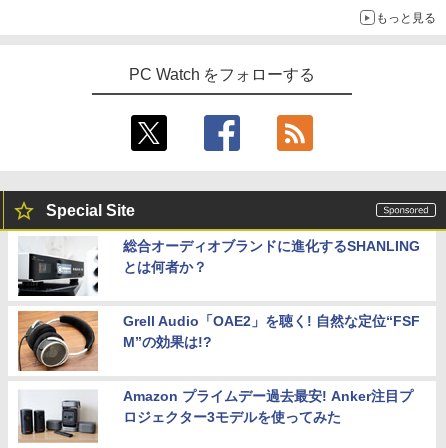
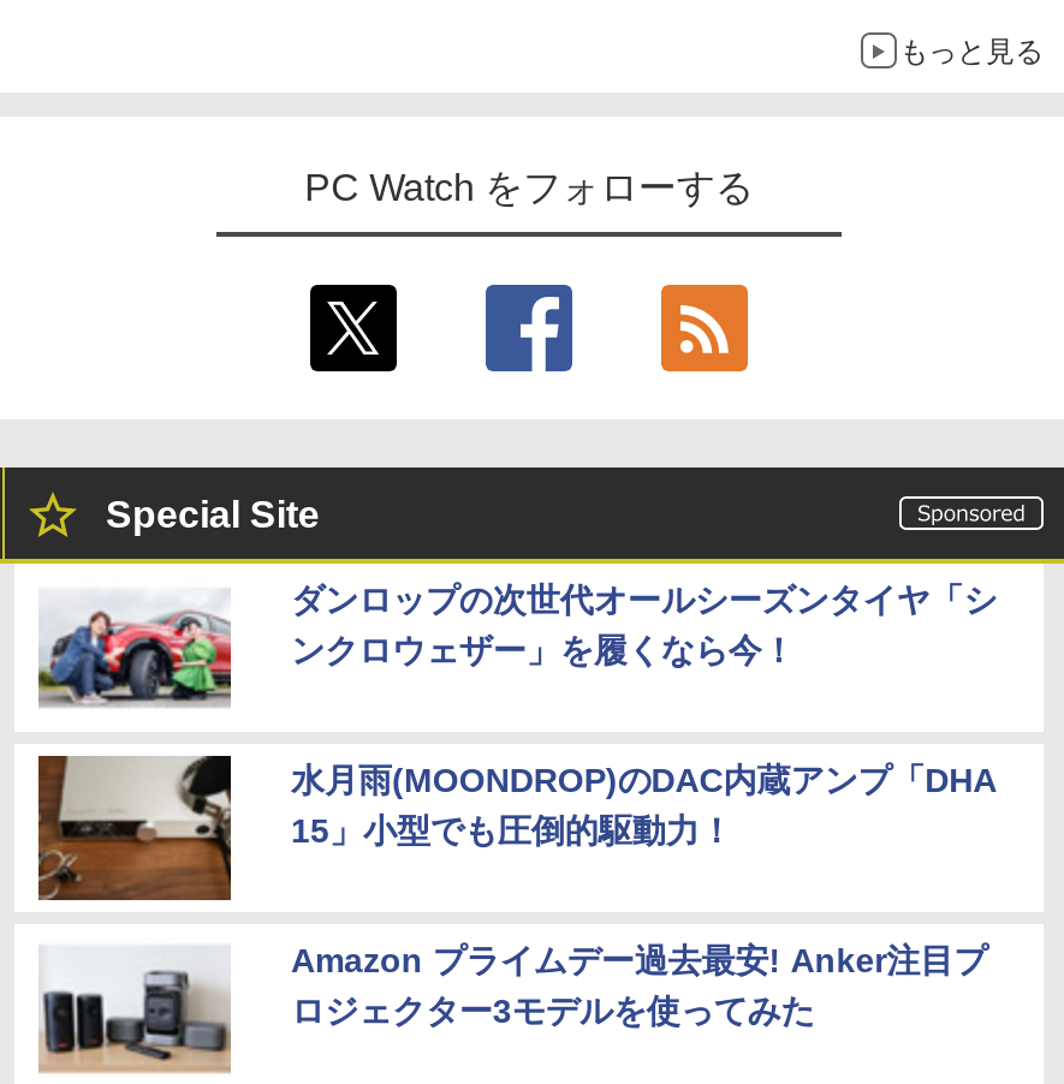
- [image]
- 総合オーディオブランドに進化するSHANLING
- とは何者か？
+ [image]
+ ダンロップの次世代オールシーズンタイヤ「シ
+ ンクロウェザー」を履くなら今！

- [image]
- Grell Audio「OAE2」を聴く! 自然な定位“FSF
- M”の効果は!?
+ [image]
+ 水月雨(MOONDROP)のDAC内蔵アンプ「DHA
+ 15」小型でも圧倒的駆動力！
